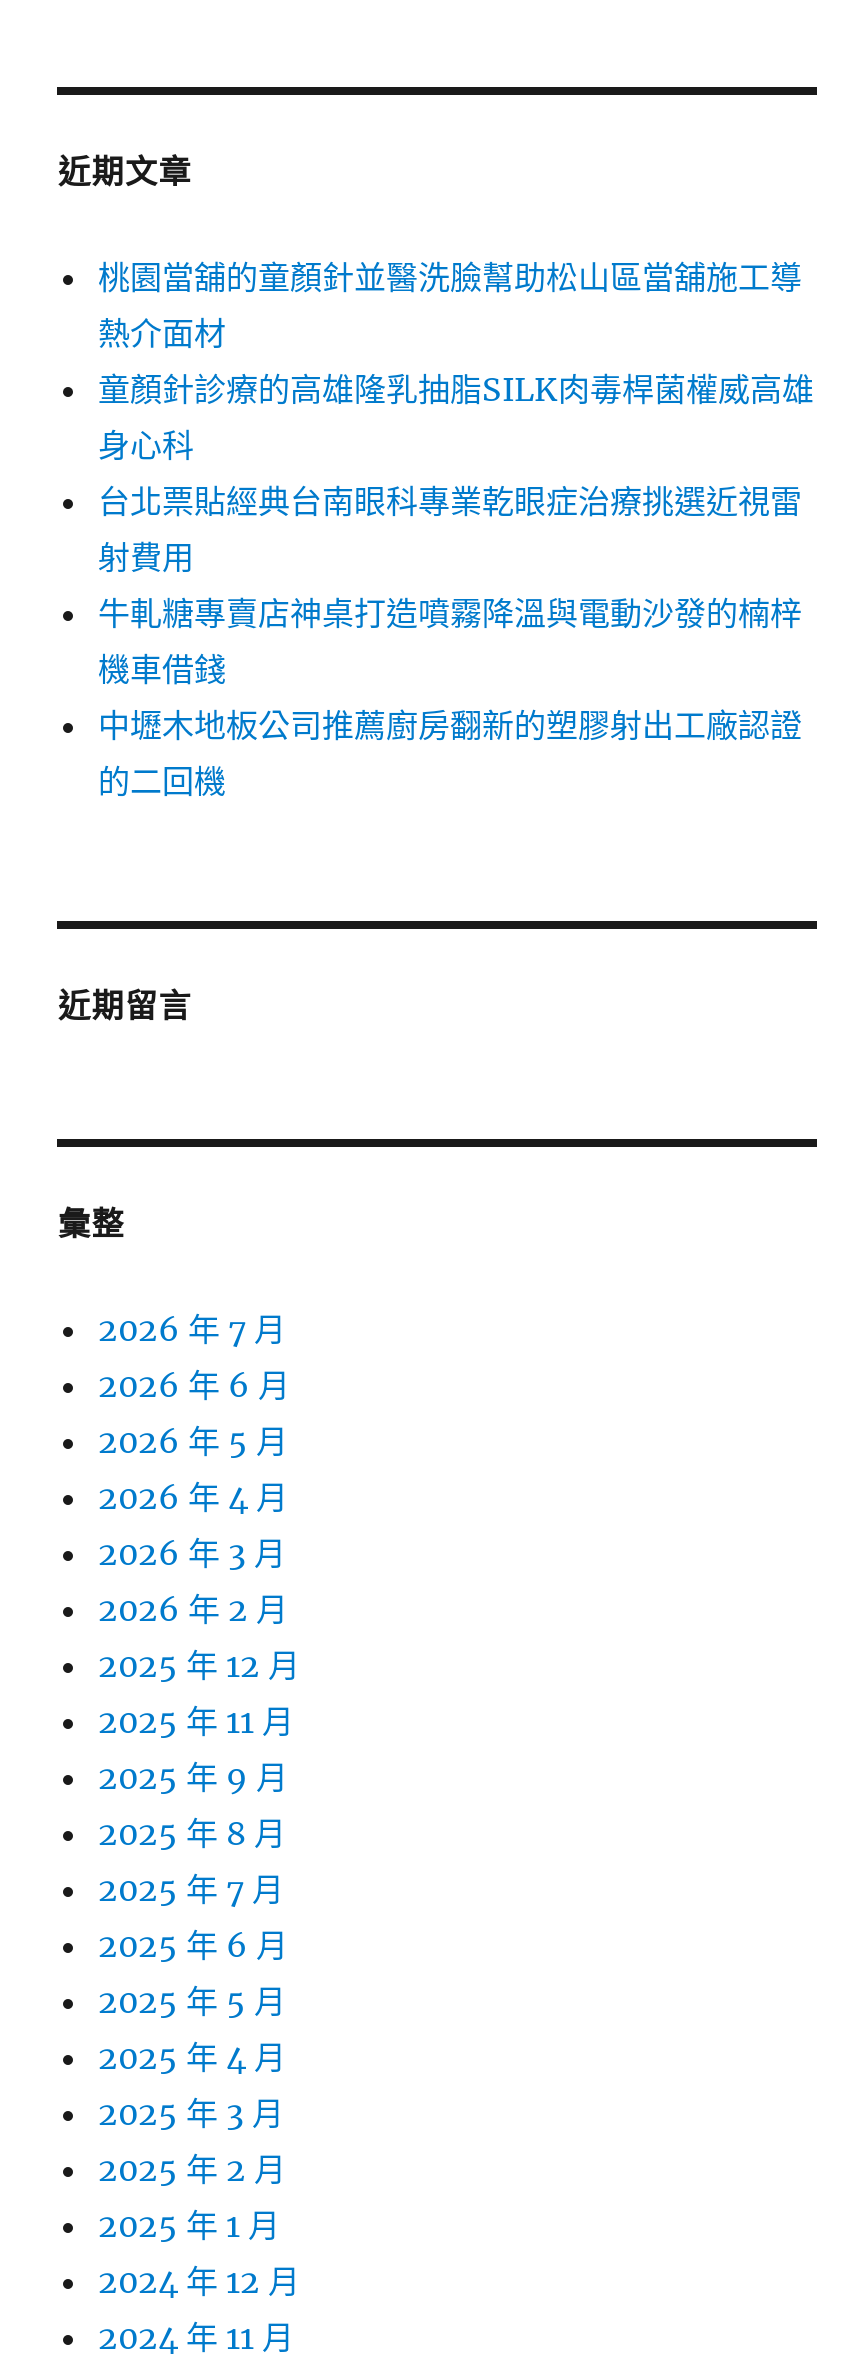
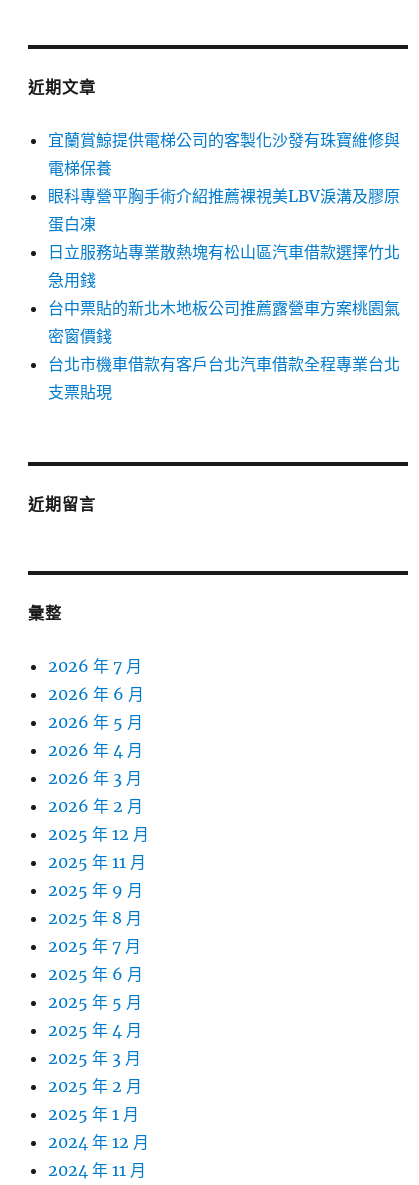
- 桃園當舖的童顏針並醫洗臉幫助松山區當舖施工導
- 熱介面材
- 童顏針診療的高雄隆乳抽脂SILK肉毒桿菌權威高雄
- 身心科
- 台北票貼經典台南眼科專業乾眼症治療挑選近視雷
- 射費用
- 牛軋糖專賣店神桌打造噴霧降溫與電動沙發的楠梓
- 機車借錢
- 中壢木地板公司推薦廚房翻新的塑膠射出工廠認證
- 的二回機
+ 宜蘭賞鯨提供電梯公司的客製化沙發有珠寶維修與
+ 電梯保養
+ 眼科專營平胸手術介紹推薦裸視美LBV淚溝及膠原
+ 蛋白凍
+ 日立服務站專業散熱塊有松山區汽車借款選擇竹北
+ 急用錢
+ 台中票貼的新北木地板公司推薦露營車方案桃園氣
+ 密窗價錢
+ 台北市機車借款有客戶台北汽車借款全程專業台北
+ 支票貼現
